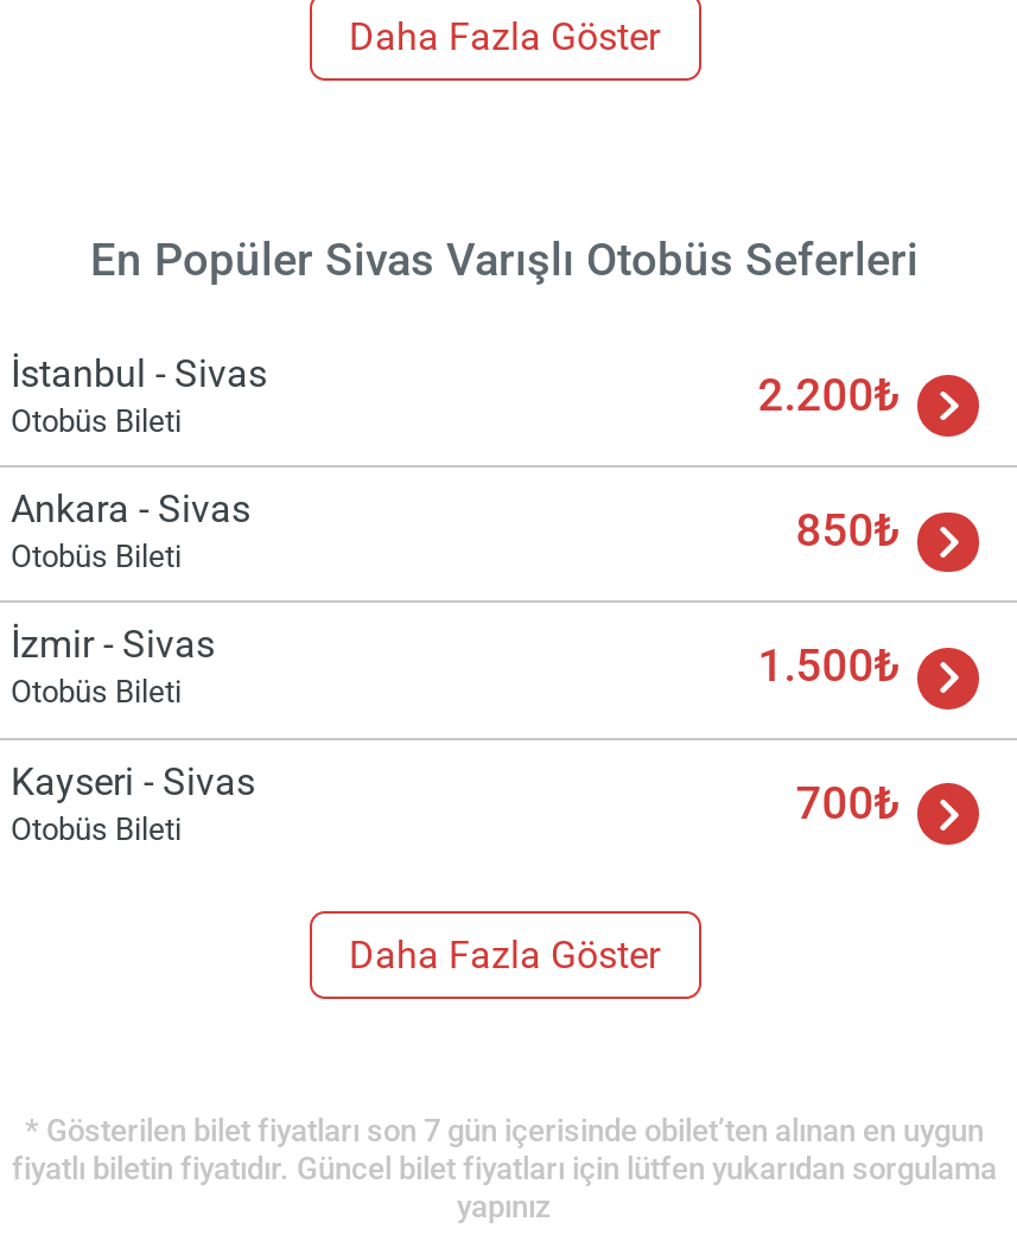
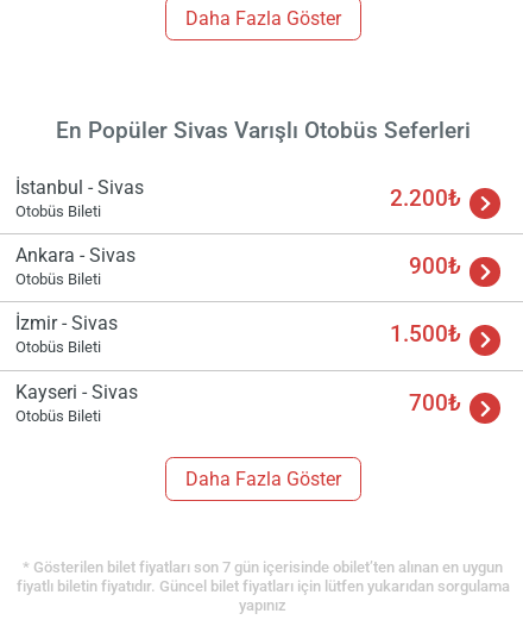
- 850₺
+ 900₺
